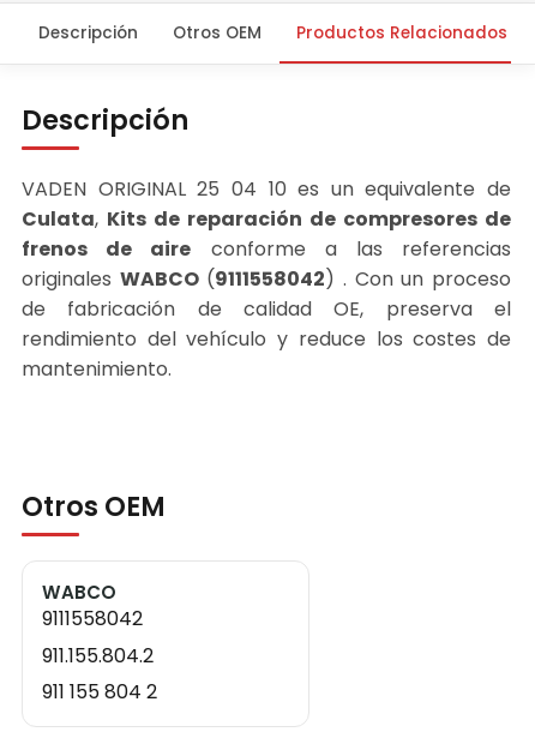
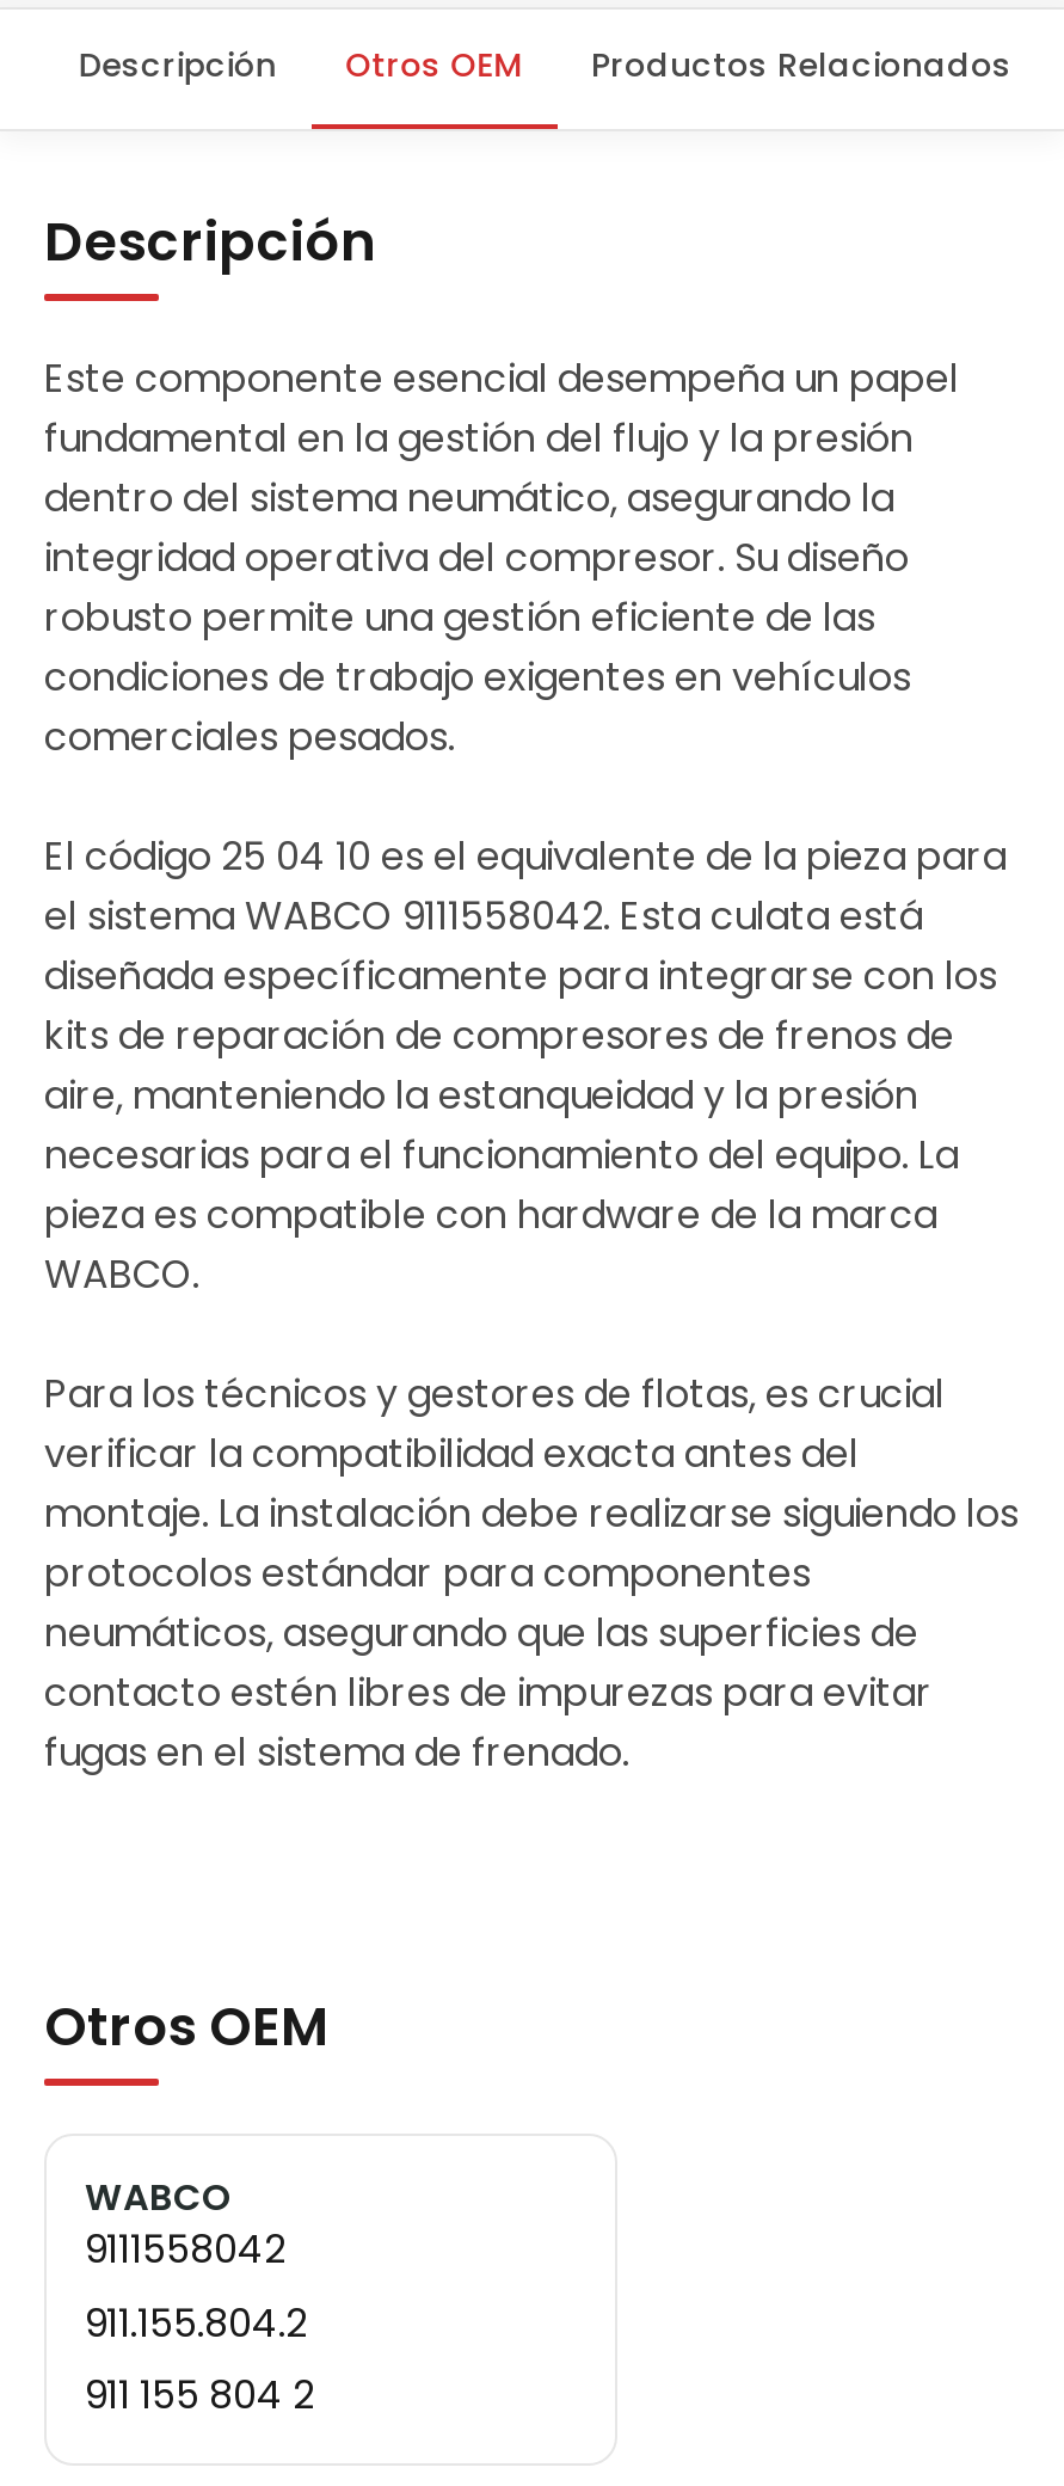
- VADEN ORIGINAL 25 04 10 es un equivalente de
- Culata, Kits de reparación de compresores de
- frenos de aire conforme a las referencias
- originales WABCO (9111558042) . Con un proceso
- de fabricación de calidad OE, preserva el
- rendimiento del vehículo y reduce los costes de
- mantenimiento.
+ Este componente esencial desempeña un papel
+ fundamental en la gestión del flujo y la presión
+ dentro del sistema neumático, asegurando la
+ integridad operativa del compresor. Su diseño
+ robusto permite una gestión eficiente de las
+ condiciones de trabajo exigentes en vehículos
+ comerciales pesados.
+ El código 25 04 10 es el equivalente de la pieza para
+ el sistema WABCO 9111558042. Esta culata está
+ diseñada específicamente para integrarse con los
+ kits de reparación de compresores de frenos de
+ aire, manteniendo la estanqueidad y la presión
+ necesarias para el funcionamiento del equipo. La
+ pieza es compatible con hardware de la marca
+ WABCO.
+ Para los técnicos y gestores de flotas, es crucial
+ verificar la compatibilidad exacta antes del
+ montaje. La instalación debe realizarse siguiendo los
+ protocolos estándar para componentes
+ neumáticos, asegurando que las superficies de
+ contacto estén libres de impurezas para evitar
+ fugas en el sistema de frenado.
